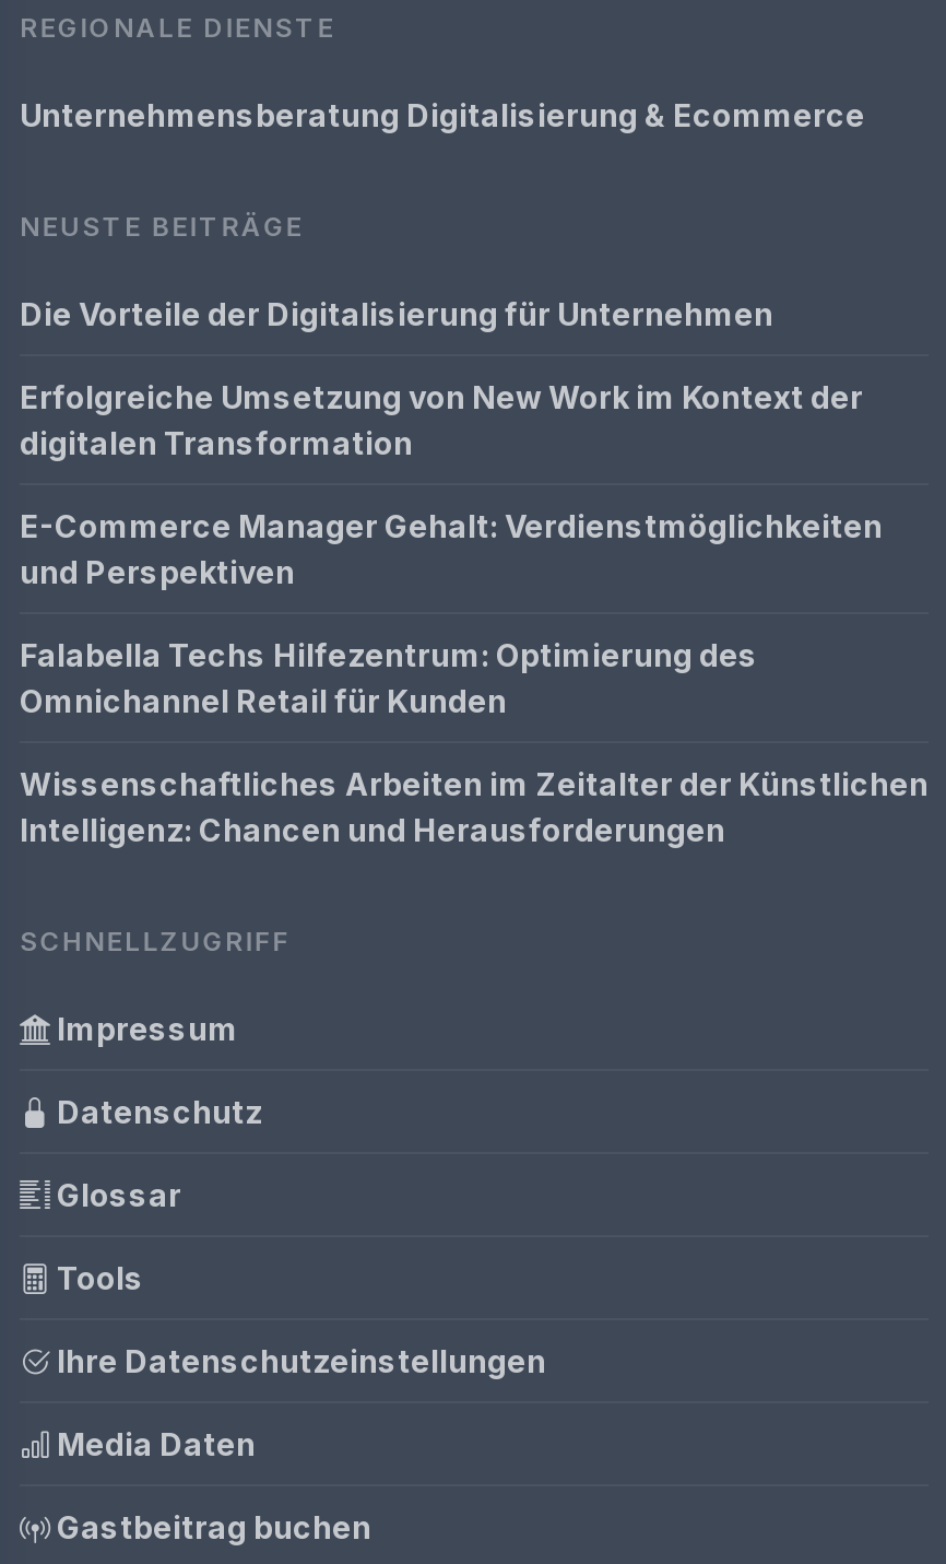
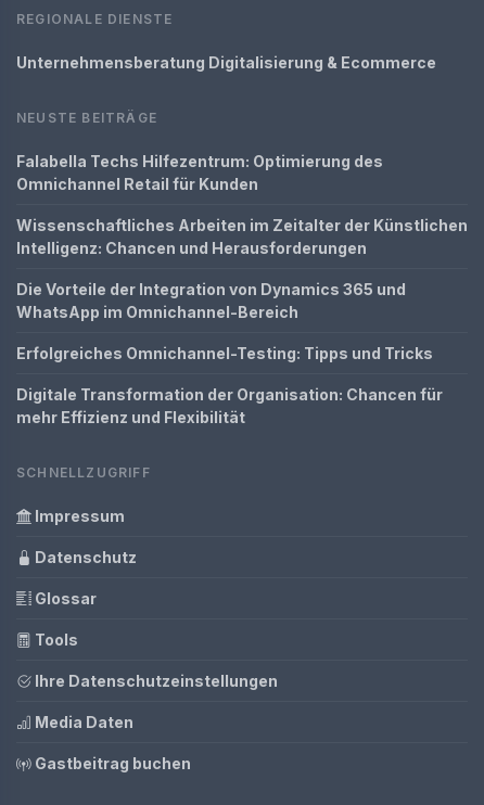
- Die Vorteile der Digitalisierung für Unternehmen
- Erfolgreiche Umsetzung von New Work im Kontext der
- digitalen Transformation
- E-Commerce Manager Gehalt: Verdienstmöglichkeiten
- und Perspektiven

moved up: Falabella Techs Hilfezentrum: Optimierung des | Omnichannel Retail für Kunden | Wissenschaftliches Arbeiten im Zeitalter der Künstlichen | Intelligenz: Chancen und Herausforderungen

+ Die Vorteile der Integration von Dynamics 365 und
+ WhatsApp im Omnichannel-Bereich
+ Erfolgreiches Omnichannel-Testing: Tipps und Tricks
+ Digitale Transformation der Organisation: Chancen für
+ mehr Effizienz und Flexibilität
